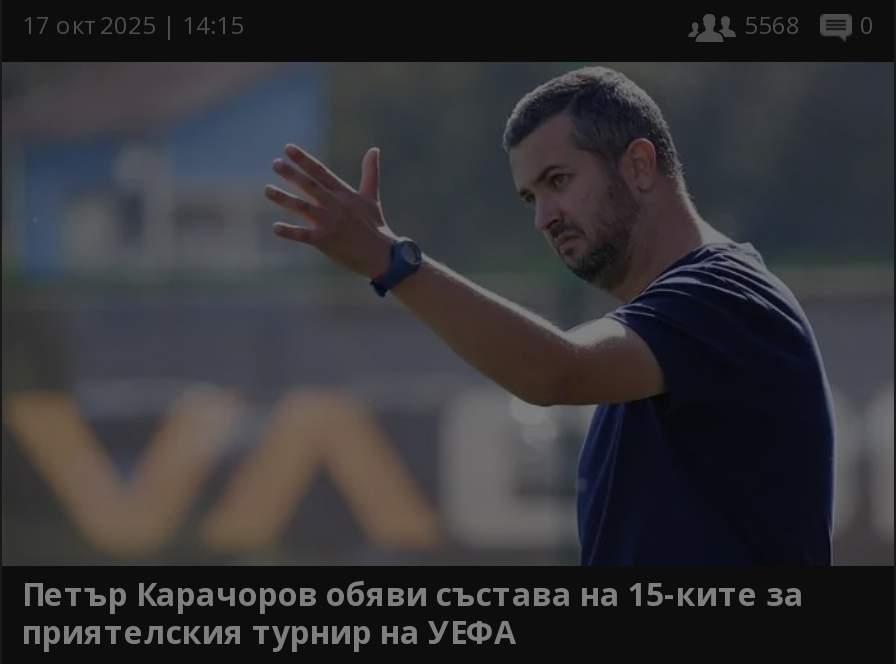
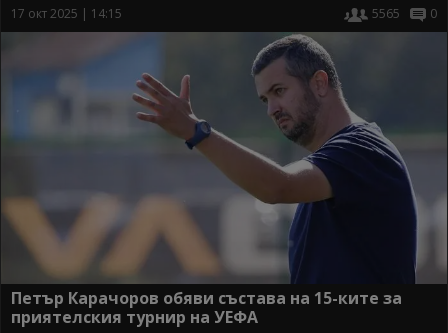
- 5568 0
+ 5565 0
